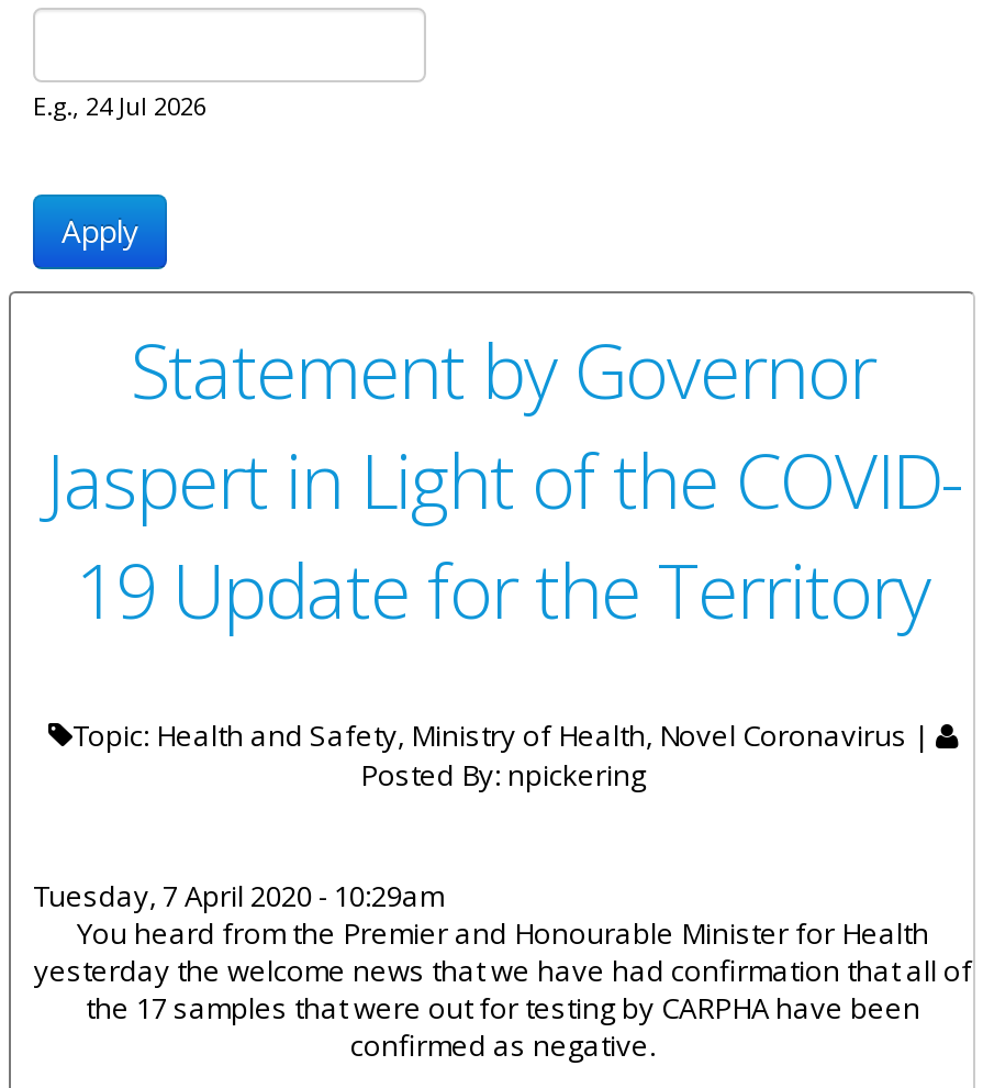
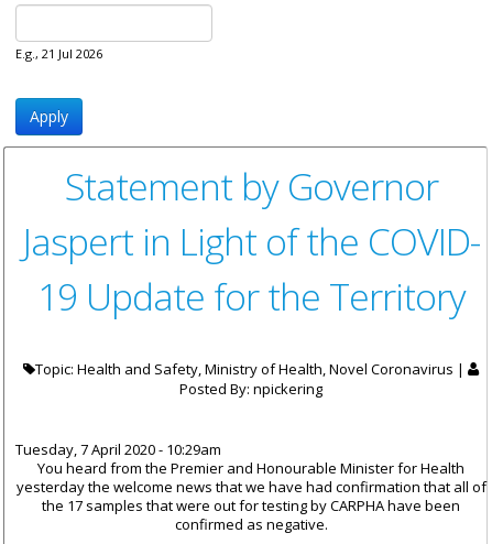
- E.g., 24 Jul 2026
+ E.g., 21 Jul 2026
